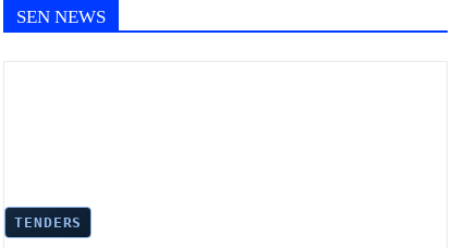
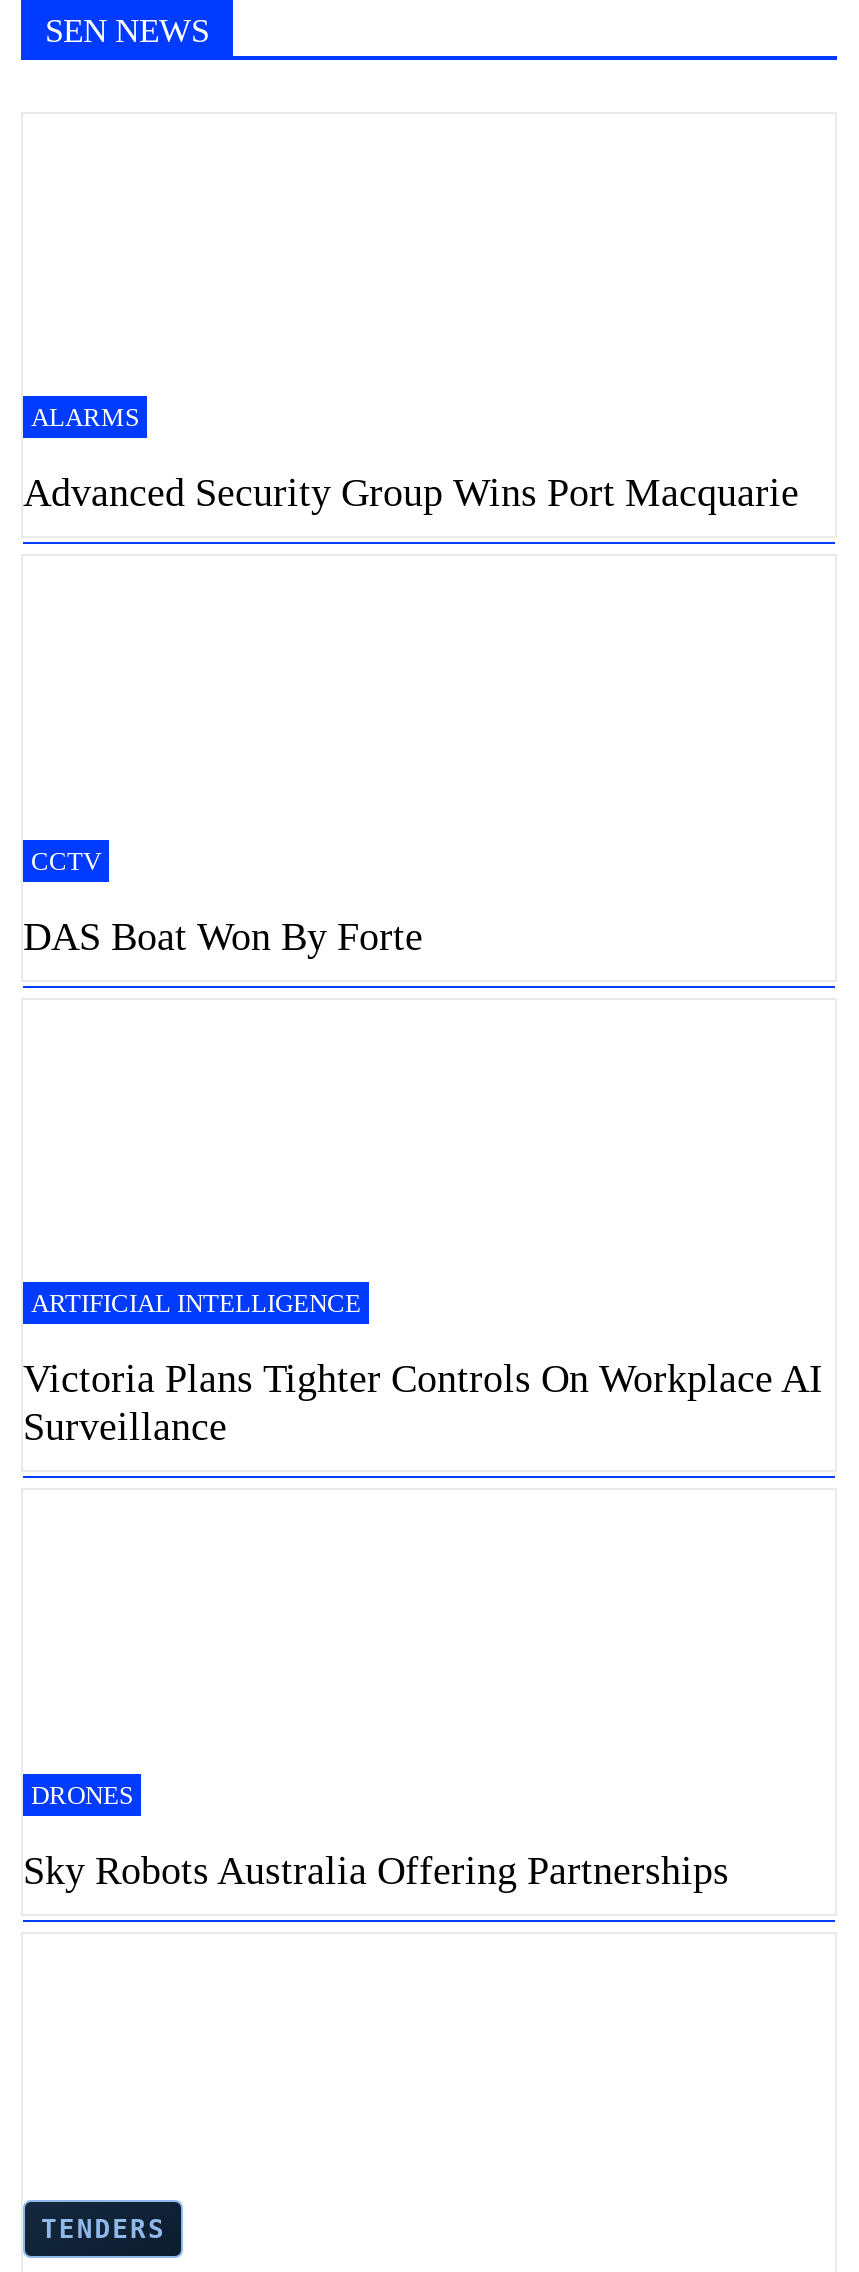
+ ALARMS
+ Advanced Security Group Wins Port Macquarie

+ CCTV
+ DAS Boat Won By Forte

+ ARTIFICIAL INTELLIGENCE
+ Victoria Plans Tighter Controls On Workplace AI
+ Surveillance

+ DRONES
+ Sky Robots Australia Offering Partnerships
